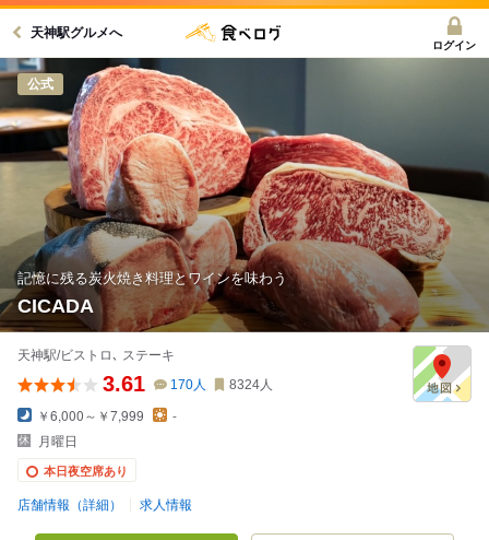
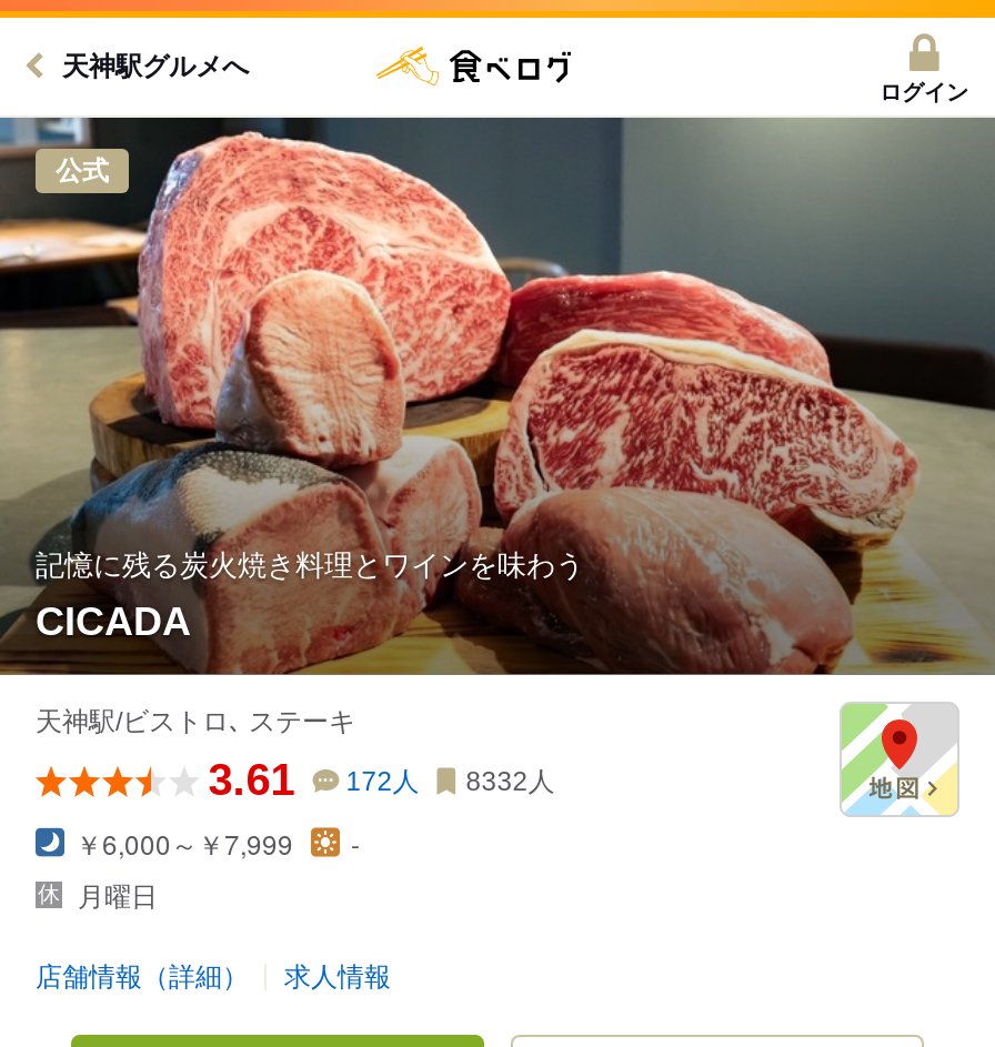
- 170人
+ 172人

- 8324人
+ 8332人

- 本日夜空席あり
